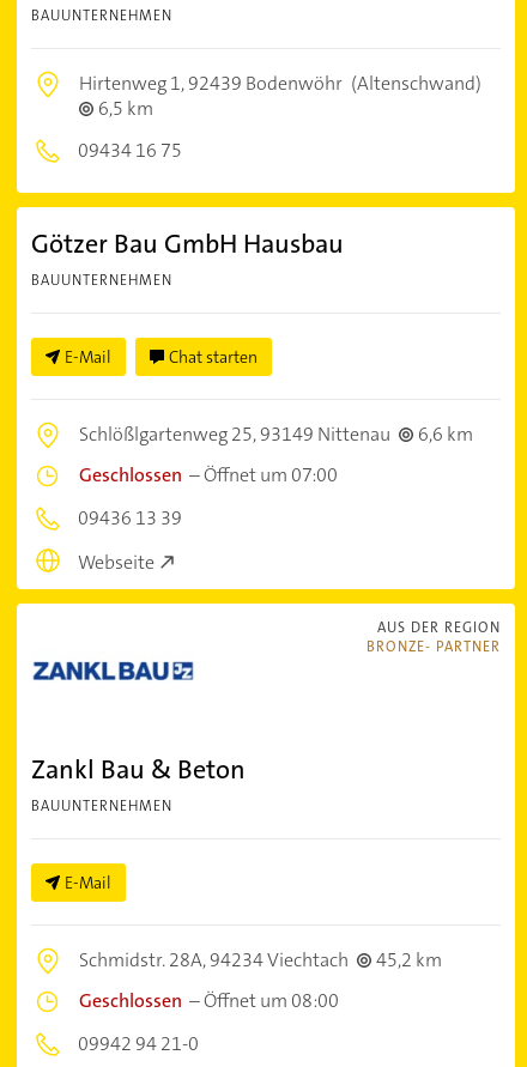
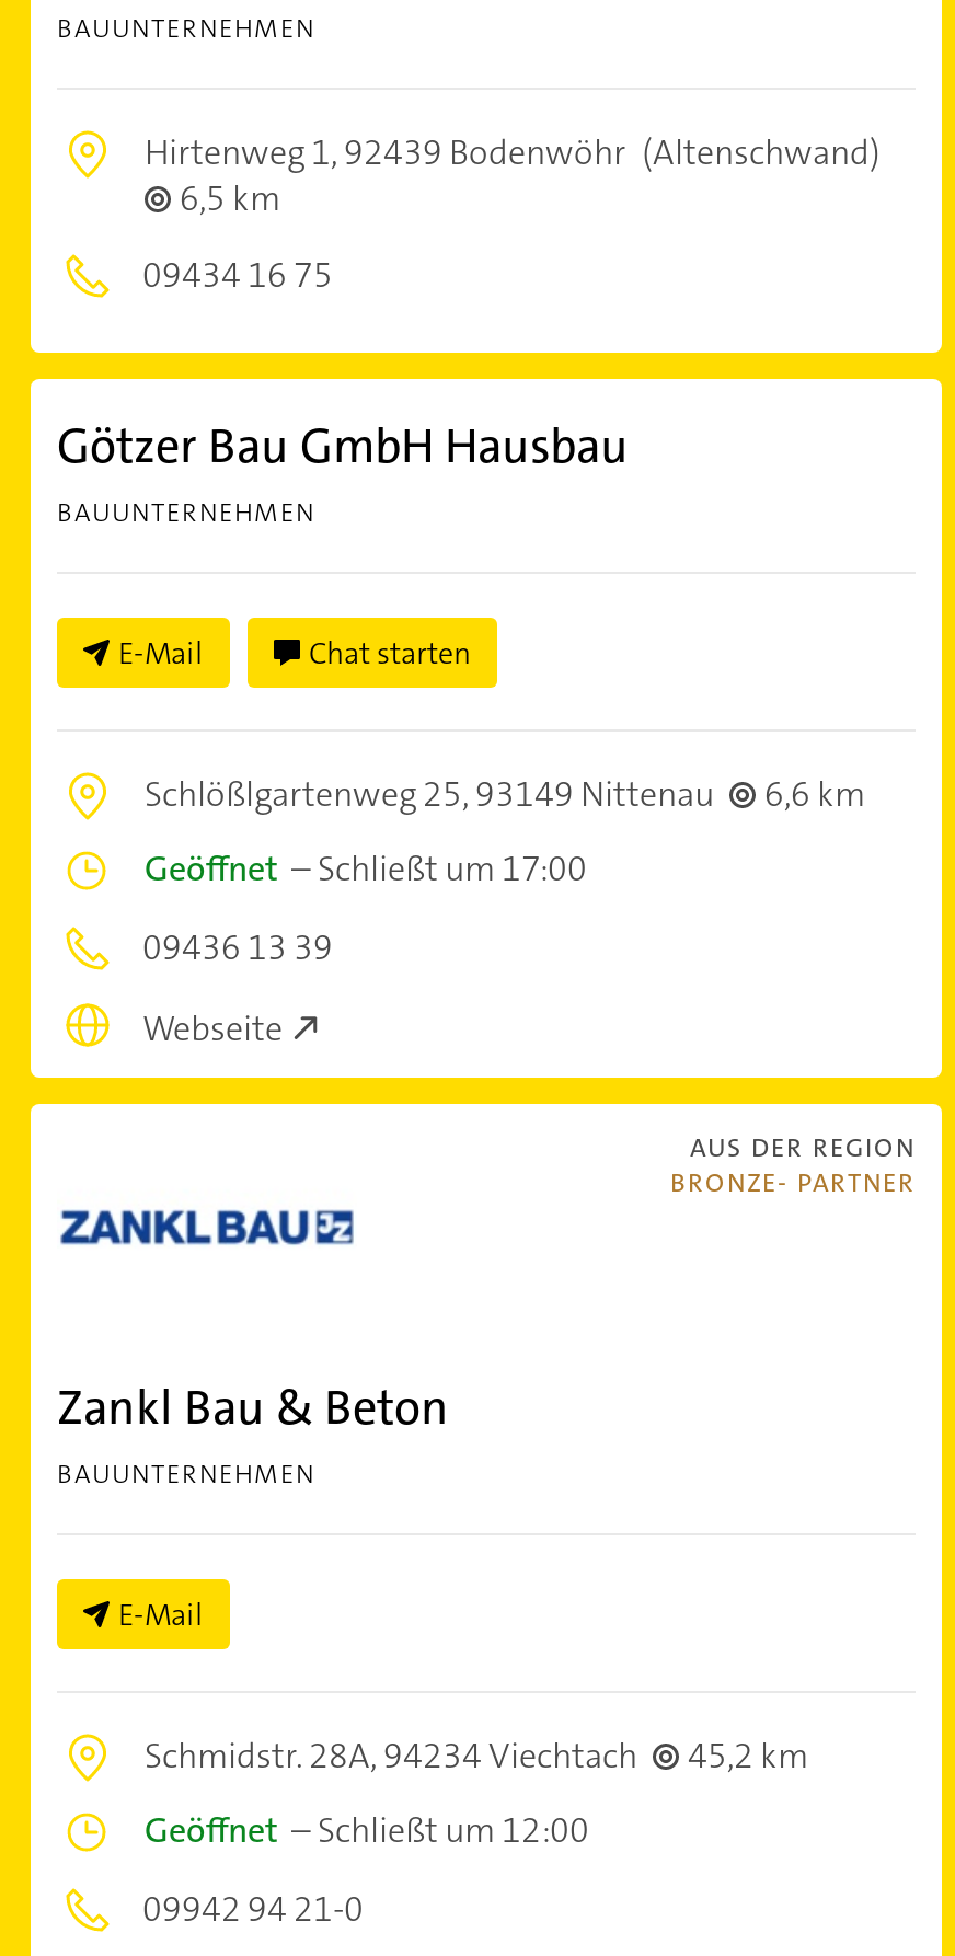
- Geschlossen – Öffnet um 07:00
+ Geöffnet – Schließt um 17:00

- Geschlossen – Öffnet um 08:00
+ Geöffnet – Schließt um 12:00
